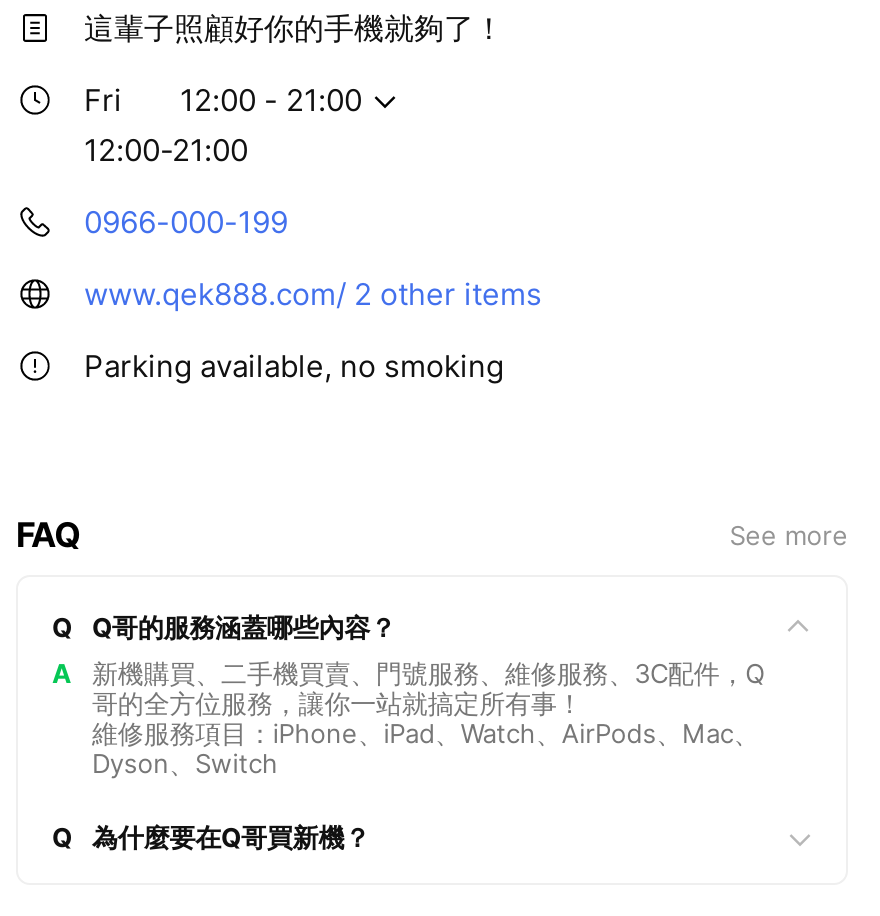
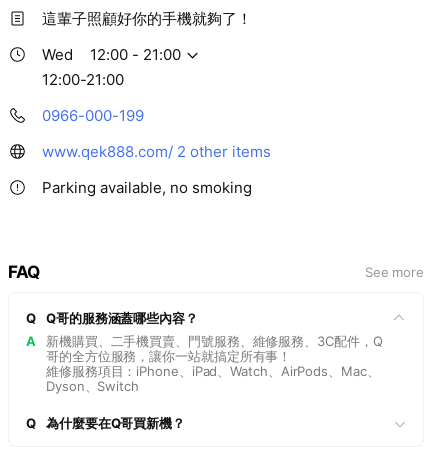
- Fri
+ Wed
